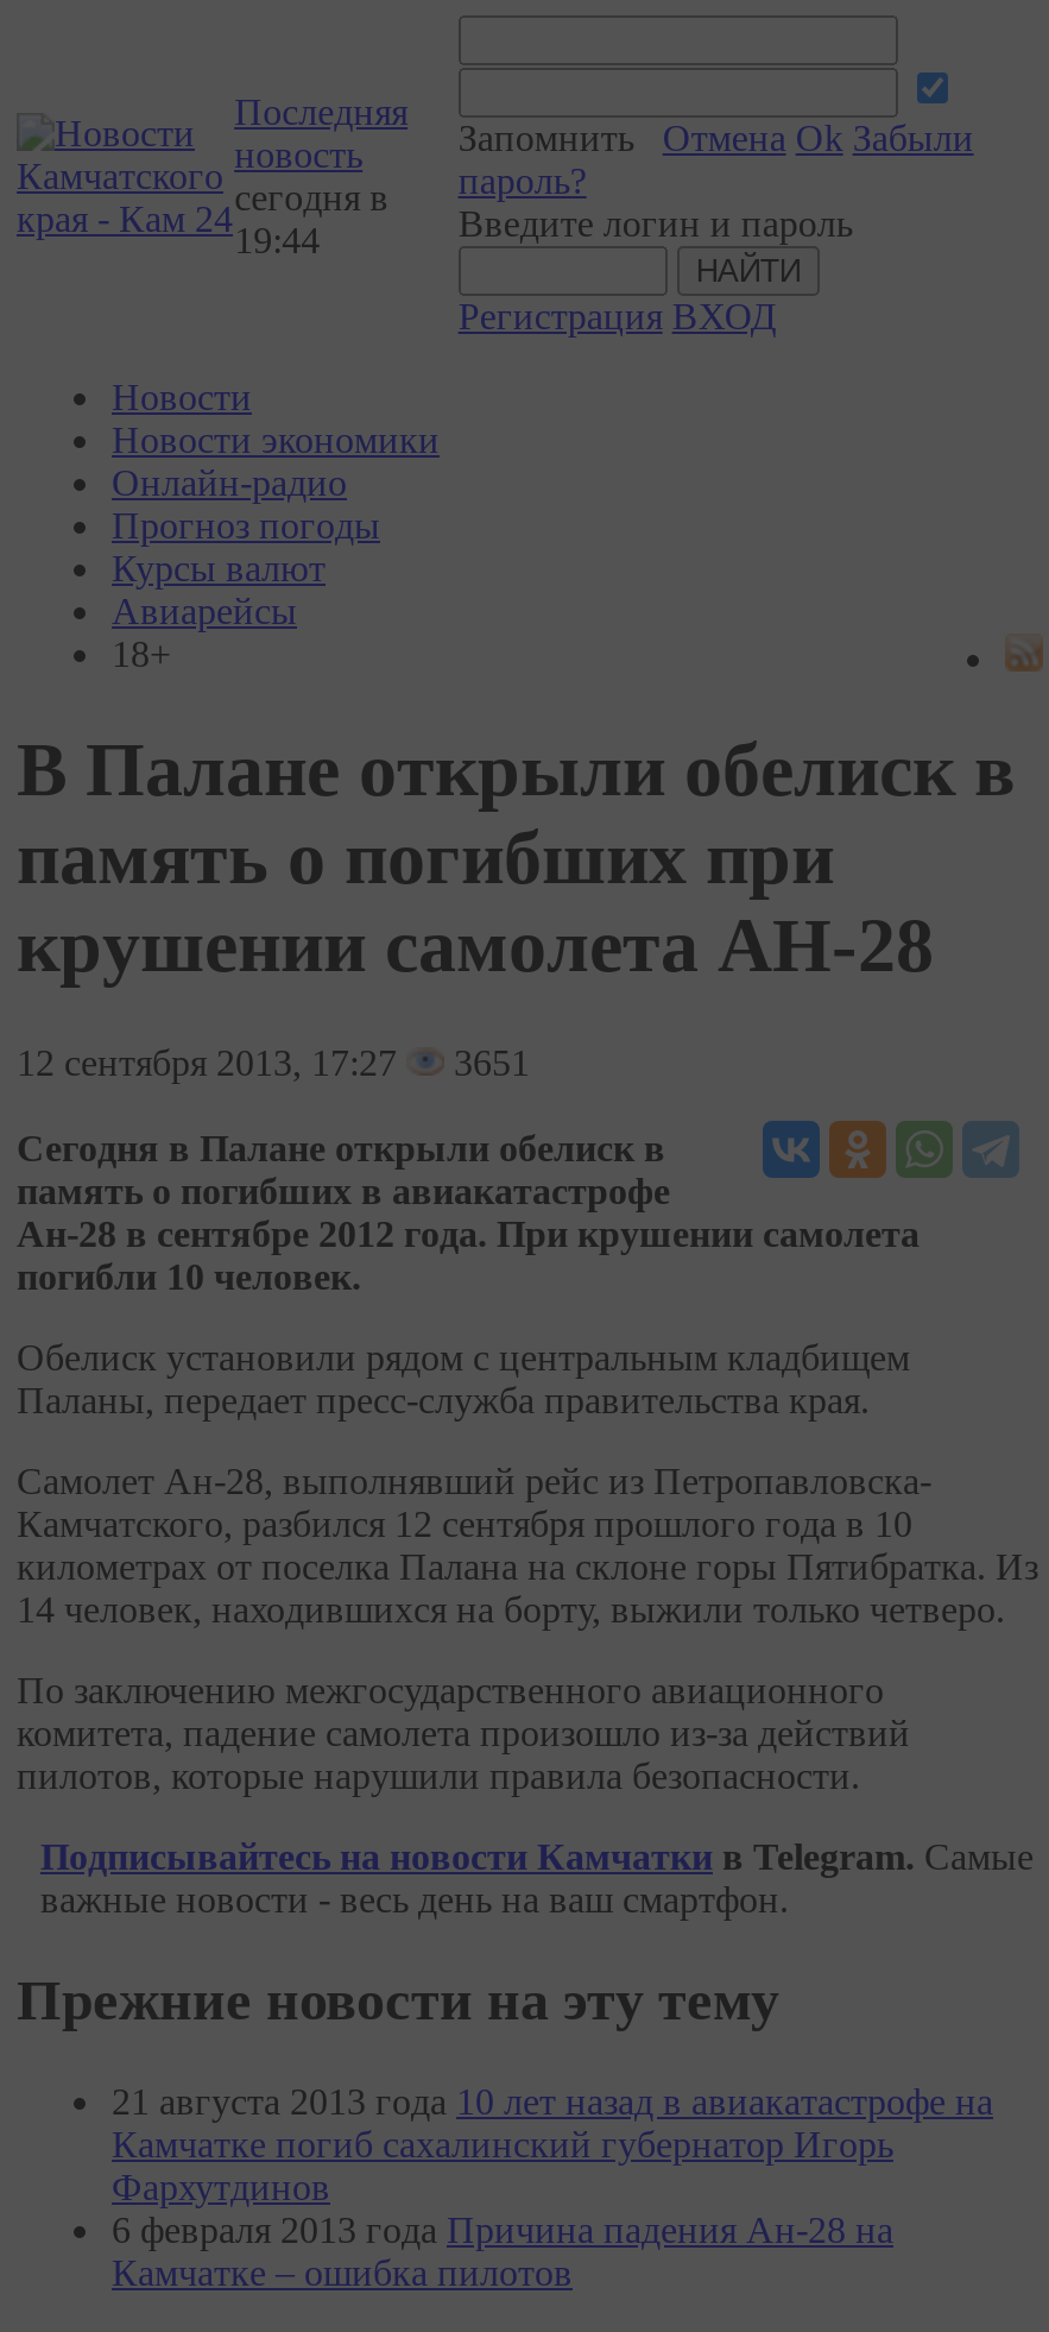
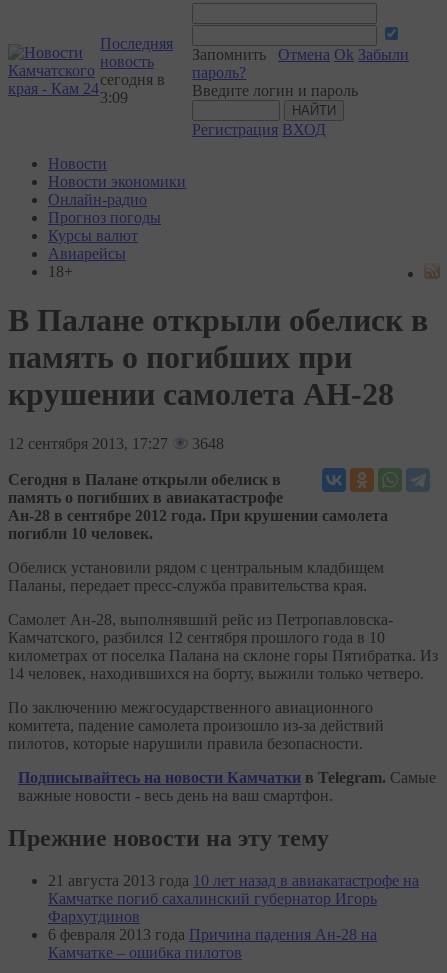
- 19:44
+ 3:09

- 12 сентября 2013, 17:27 3651
+ 12 сентября 2013, 17:27 3648
